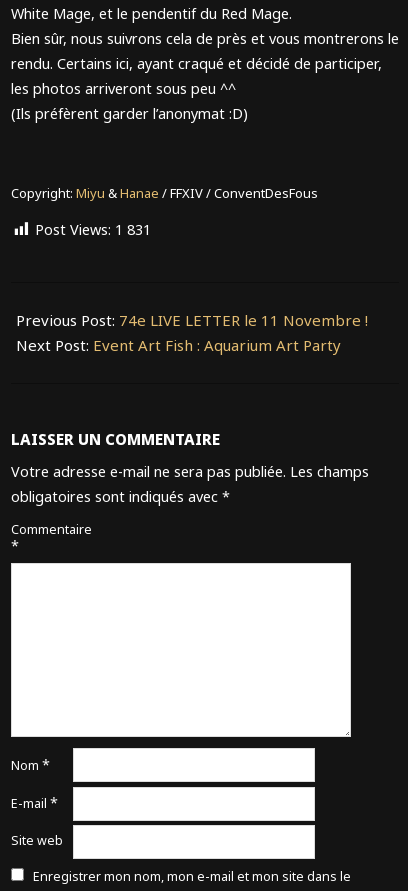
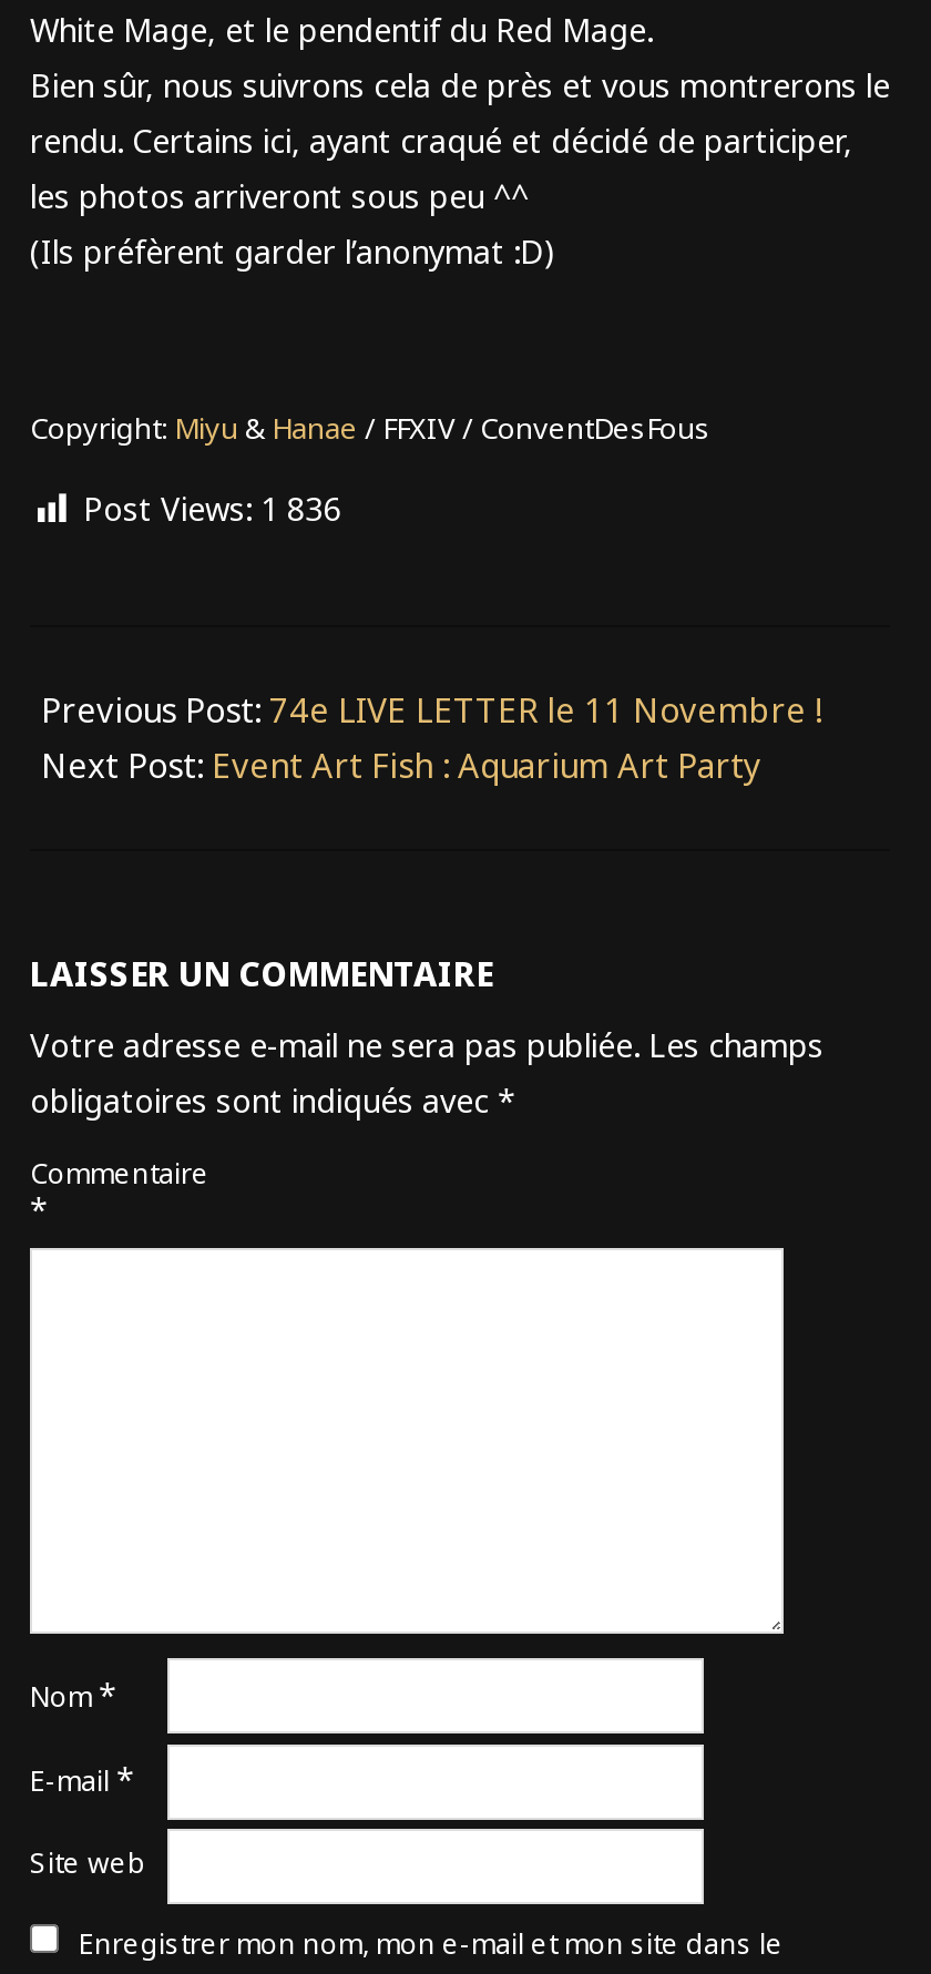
- Post Views: 1 831
+ Post Views: 1 836
